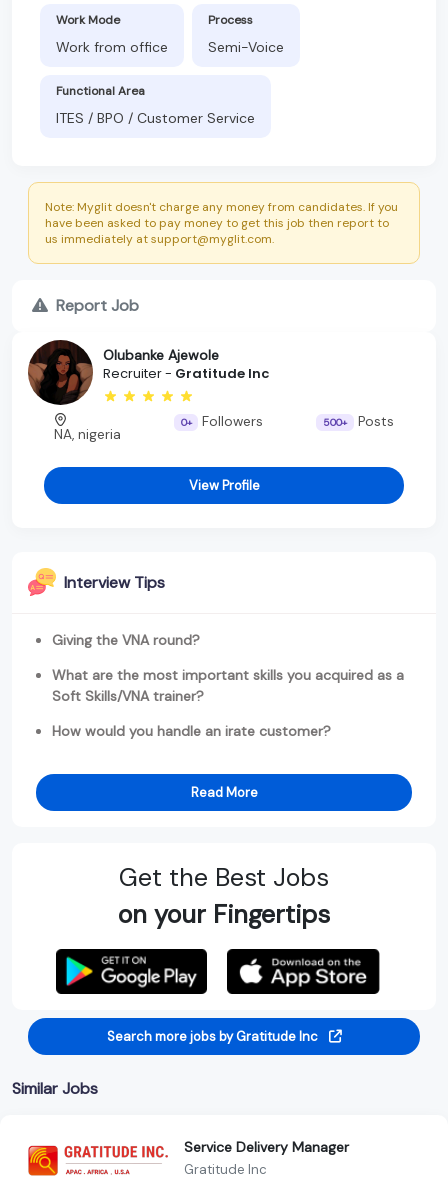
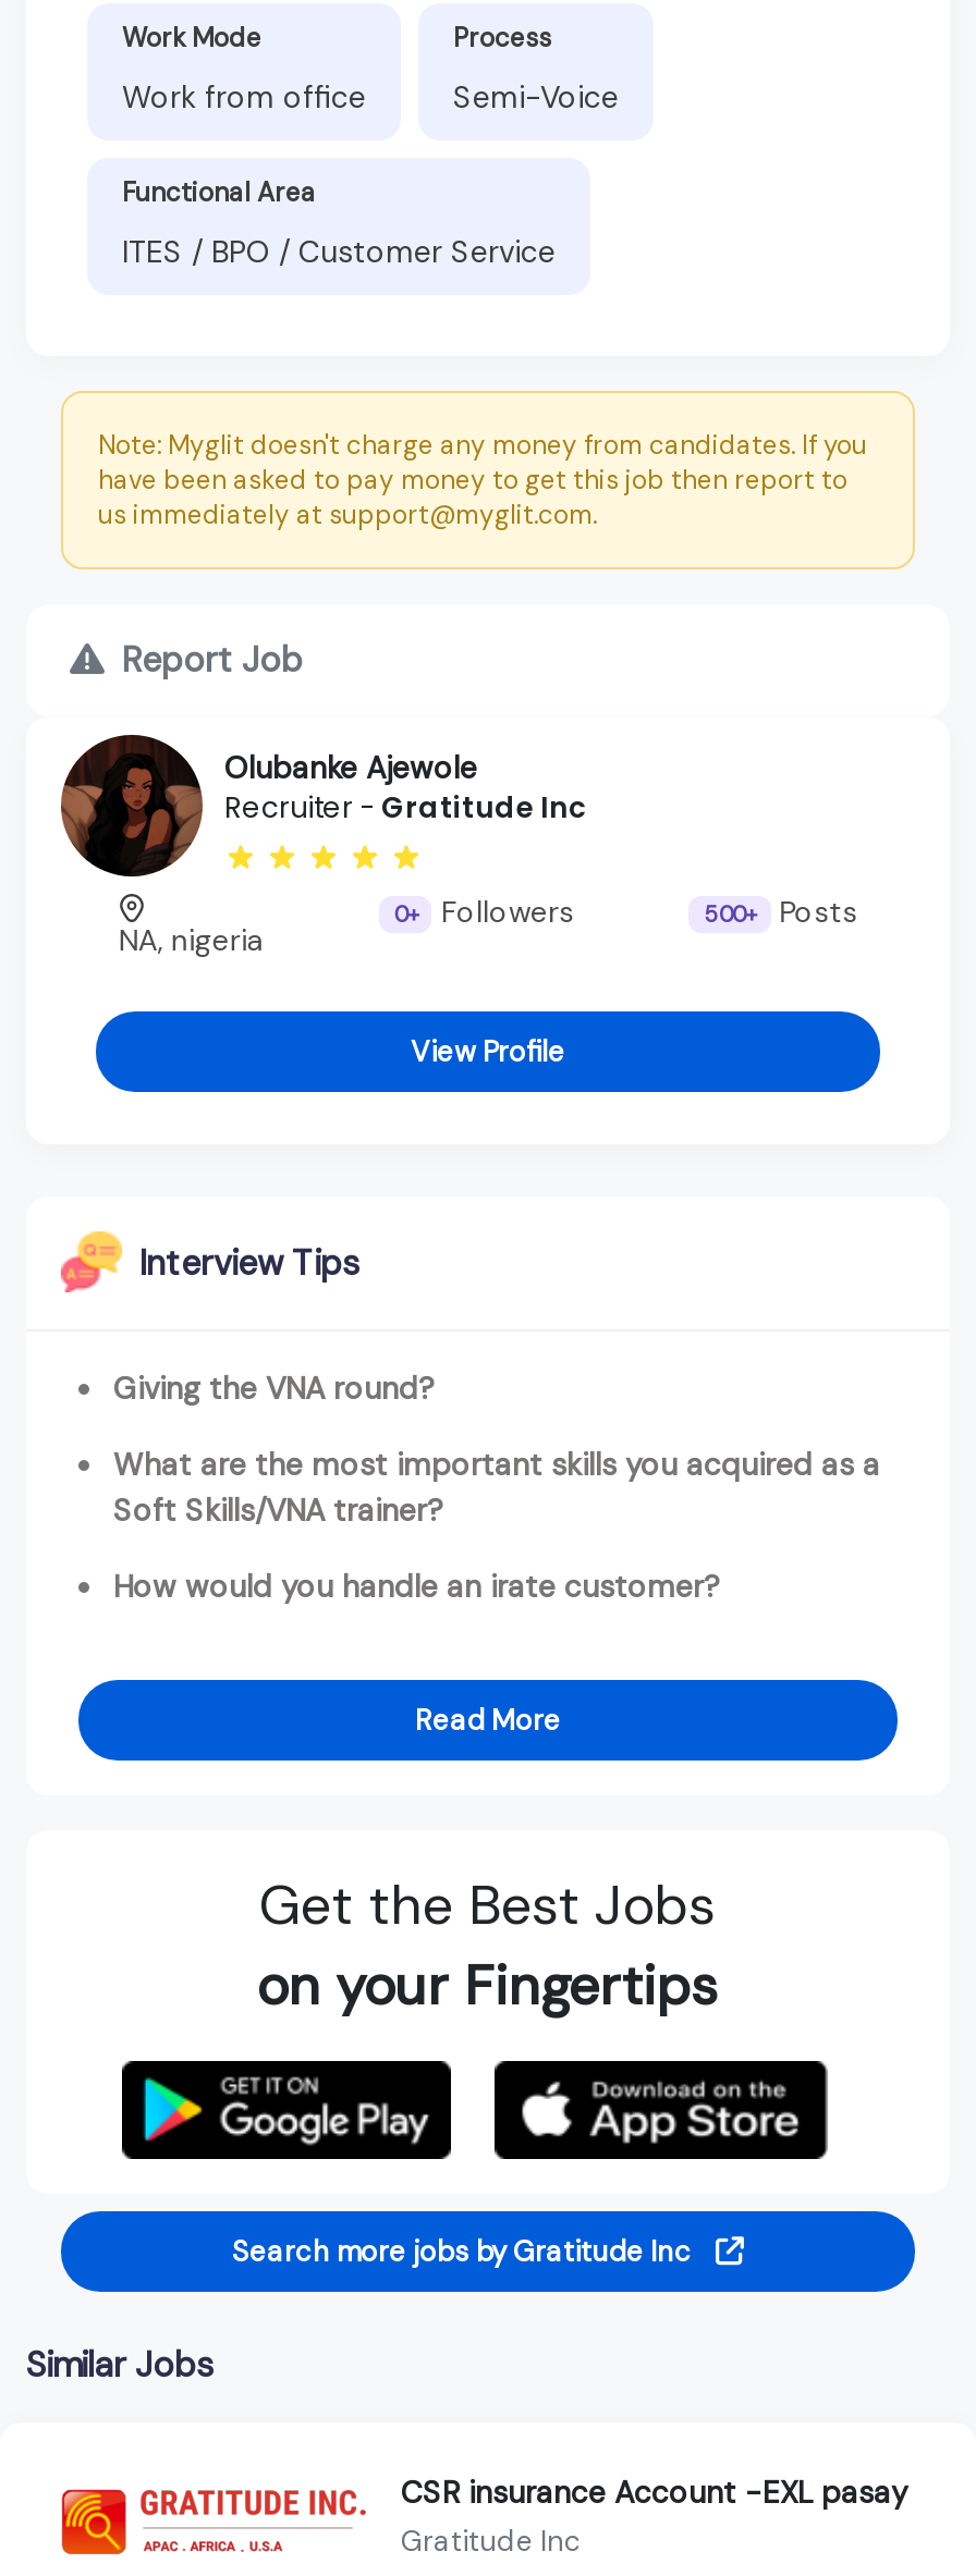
- Service Delivery Manager
+ CSR insurance Account -EXL pasay
